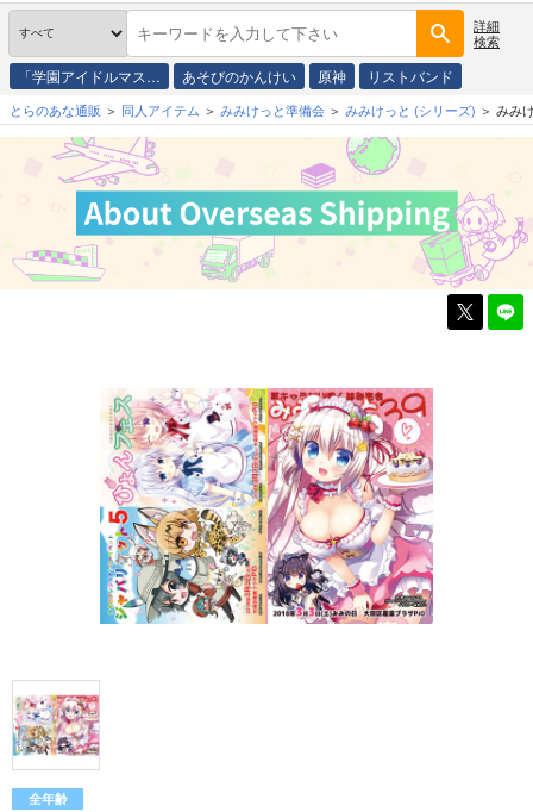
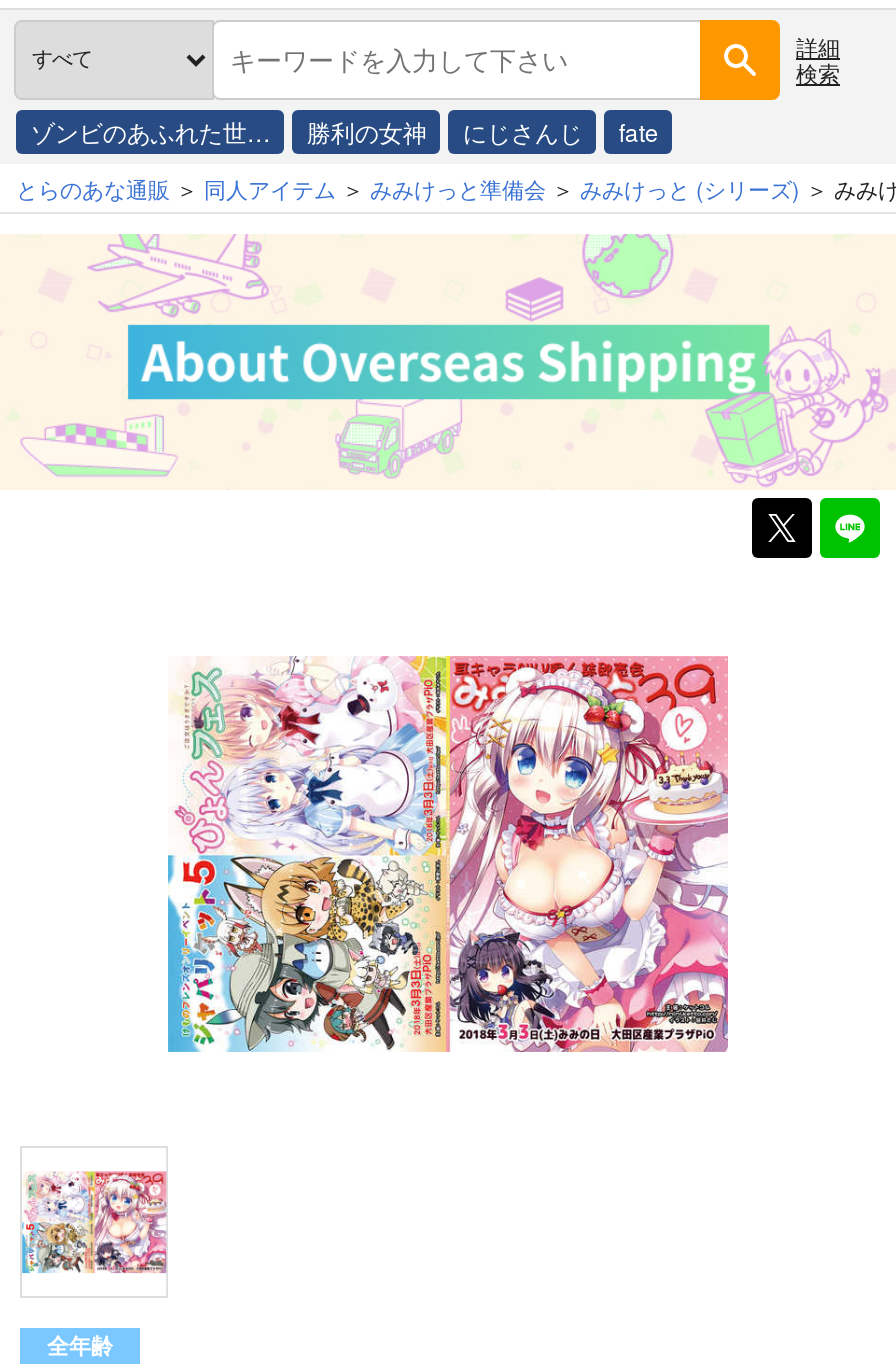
- 「学園アイドルマス…
- あそびのかんけい
- 原神
- リストバンド
+ ゾンビのあふれた世…
+ 勝利の女神
+ にじさんじ
+ fate
